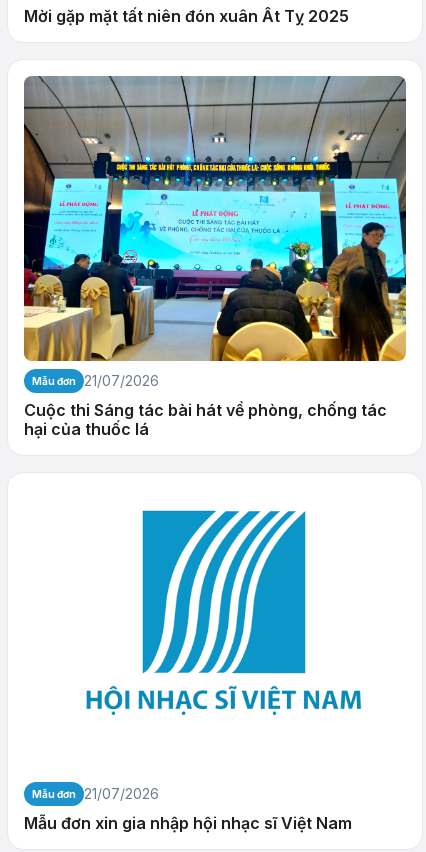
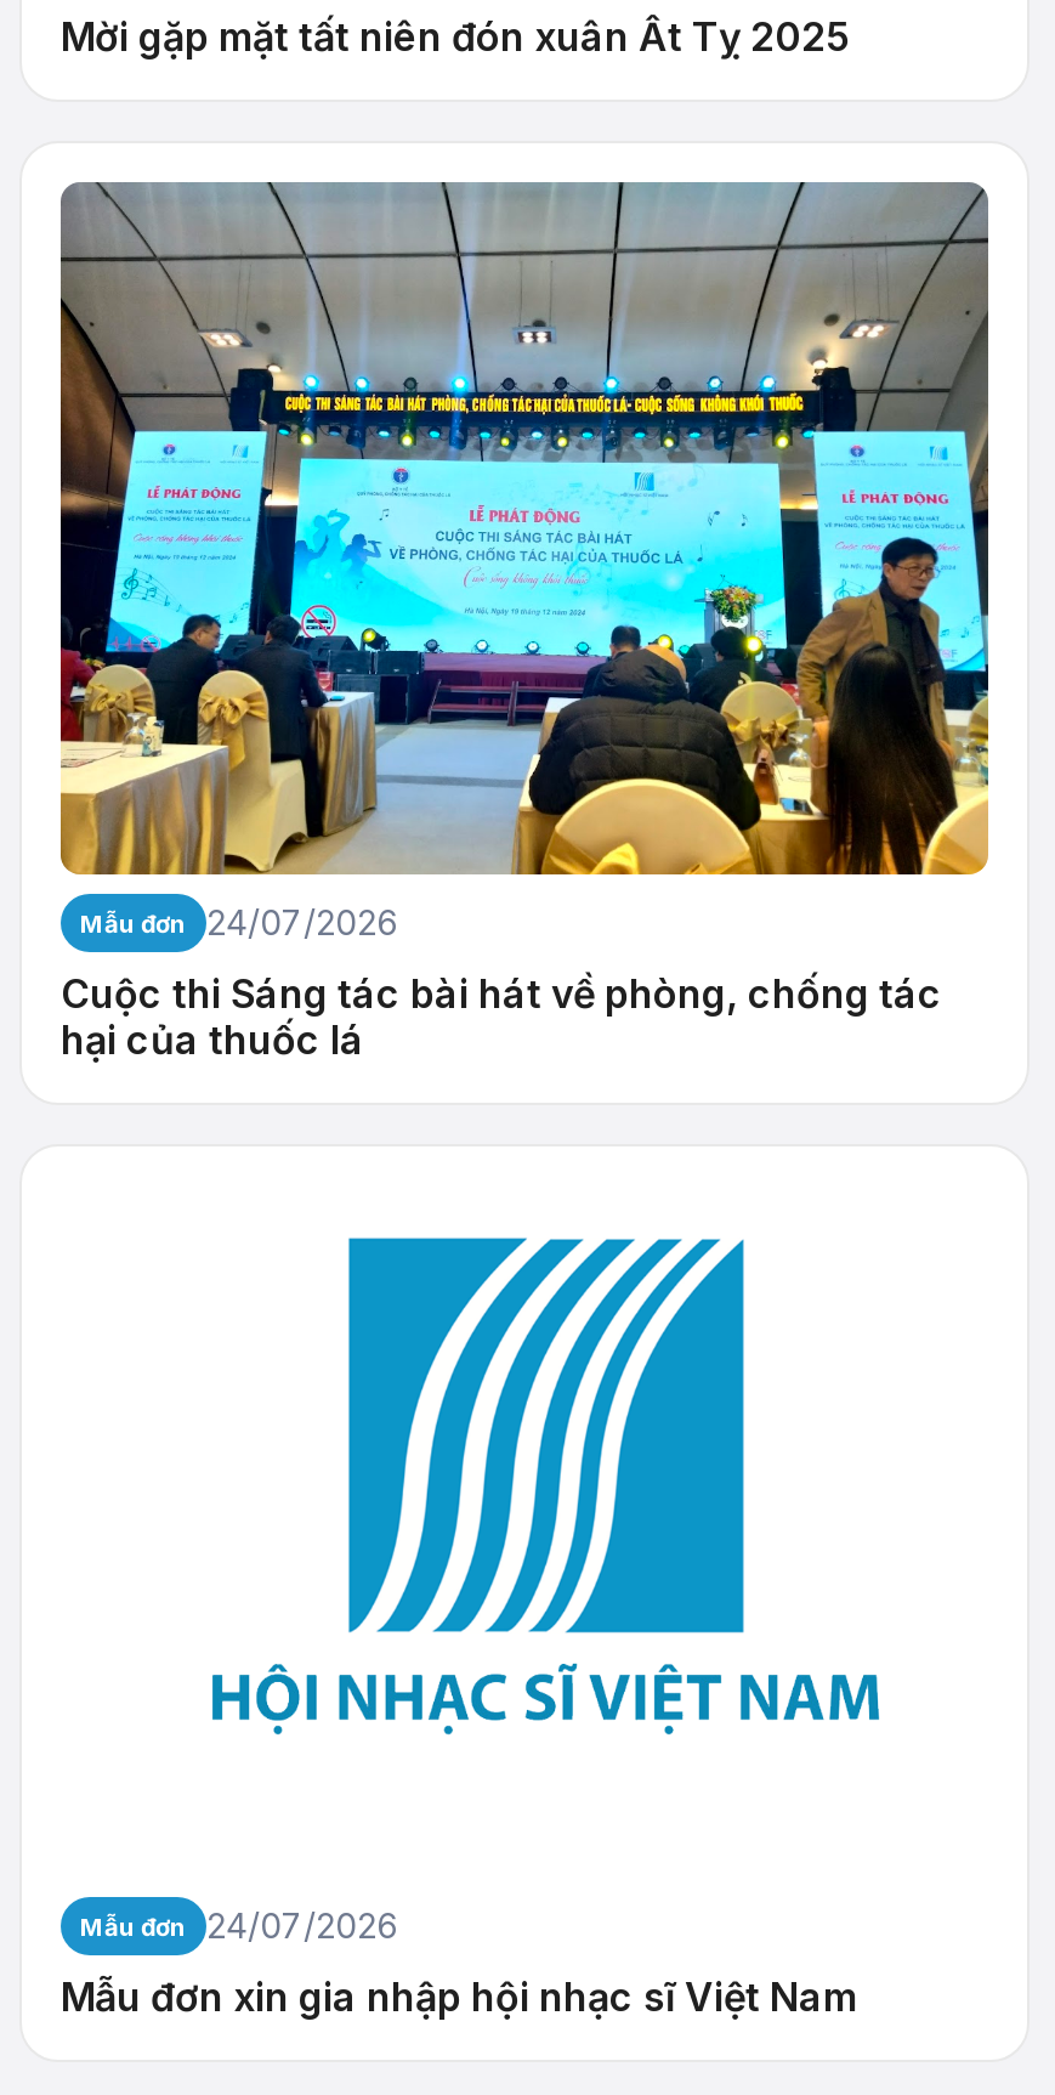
- Mẫu đơn 21/07/2026
+ Mẫu đơn 24/07/2026

- Mẫu đơn 21/07/2026
+ Mẫu đơn 24/07/2026
